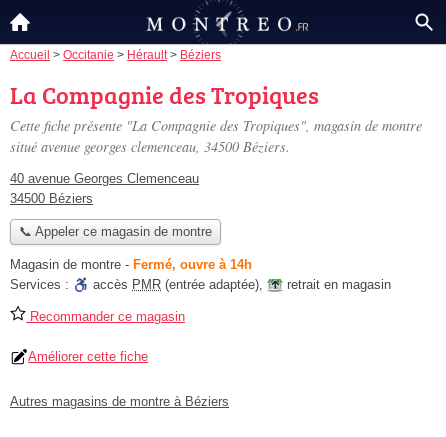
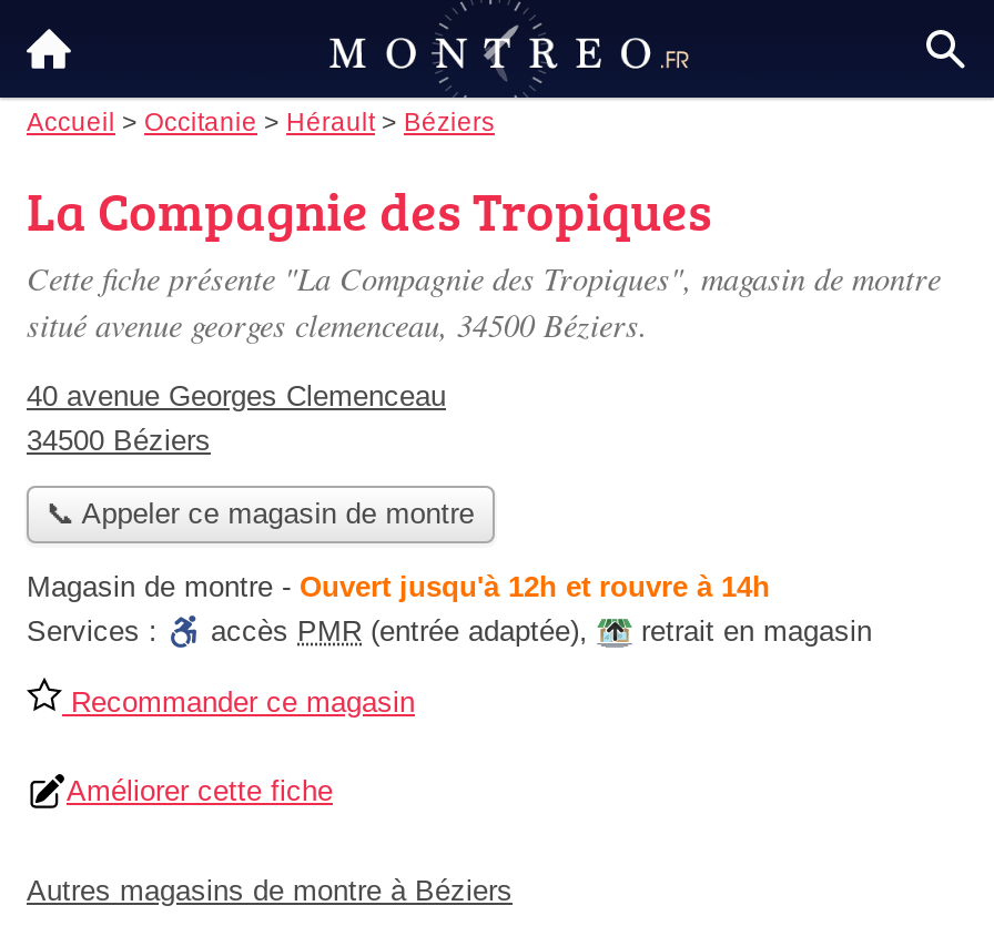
- Magasin de montre - Fermé, ouvre à 14h
+ Magasin de montre - Ouvert jusqu'à 12h et rouvre à 14h
